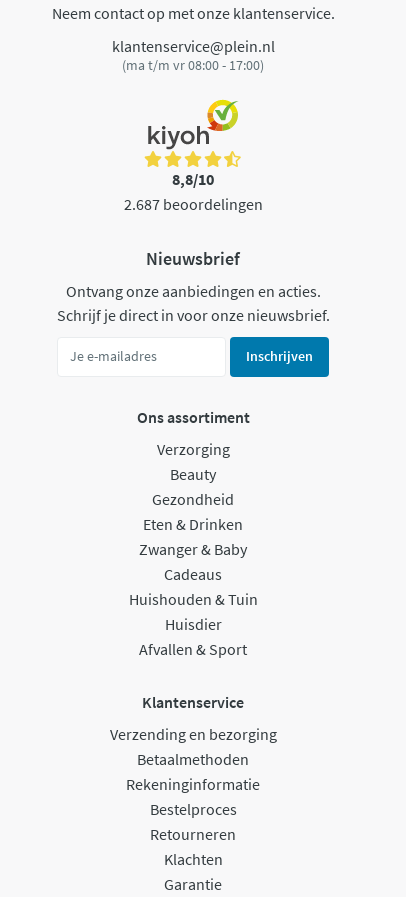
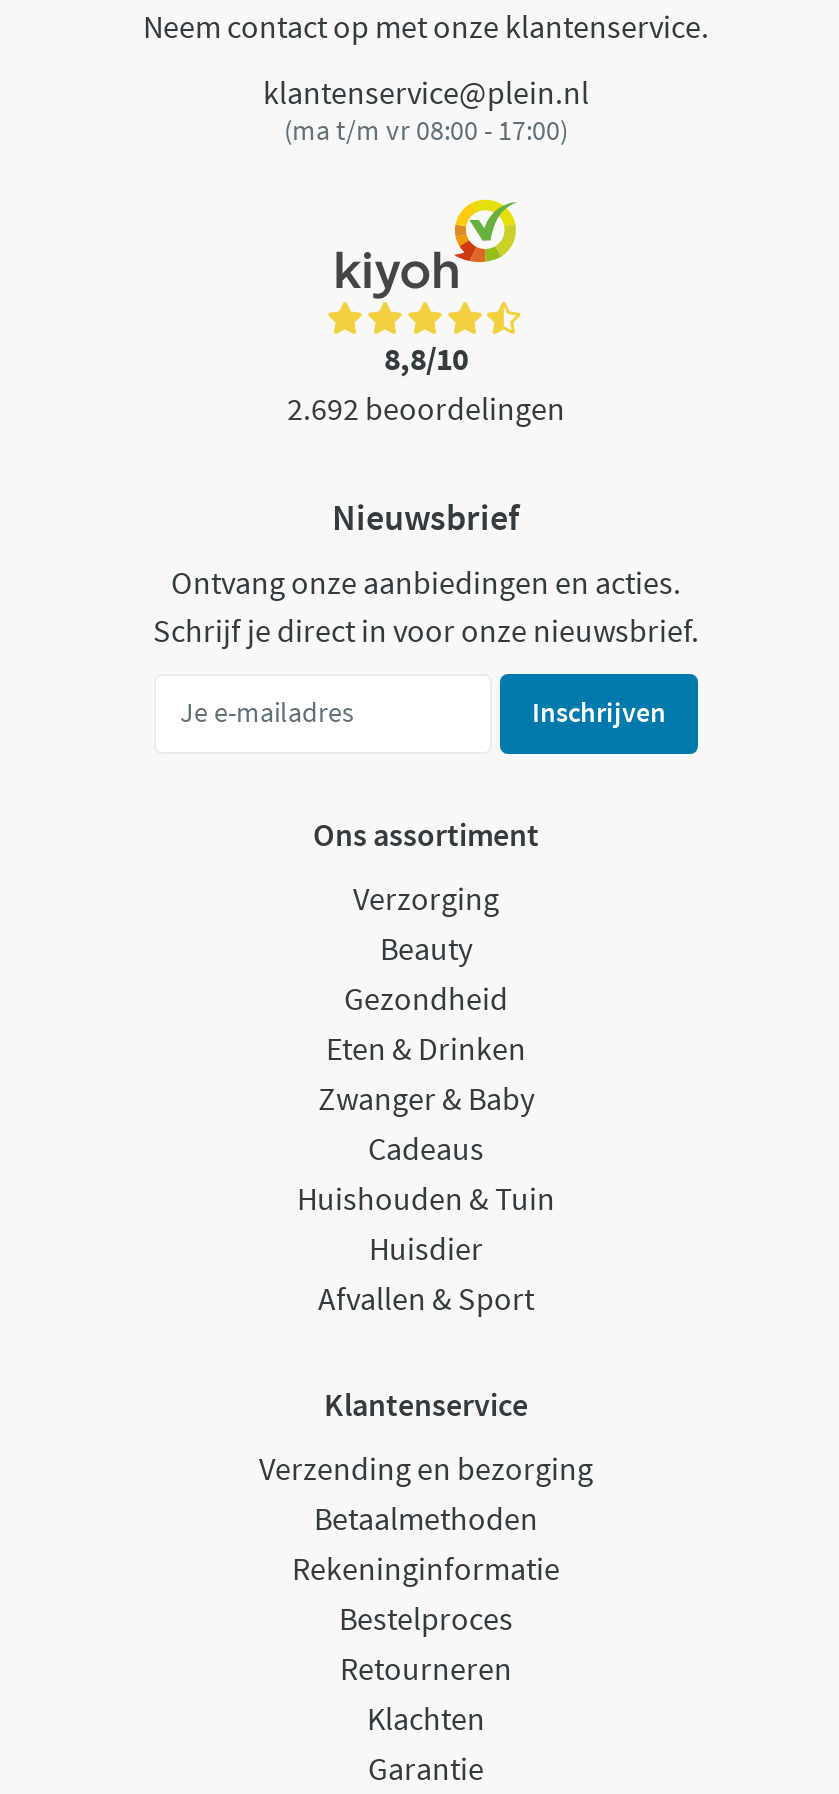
- 2.687 beoordelingen
+ 2.692 beoordelingen
